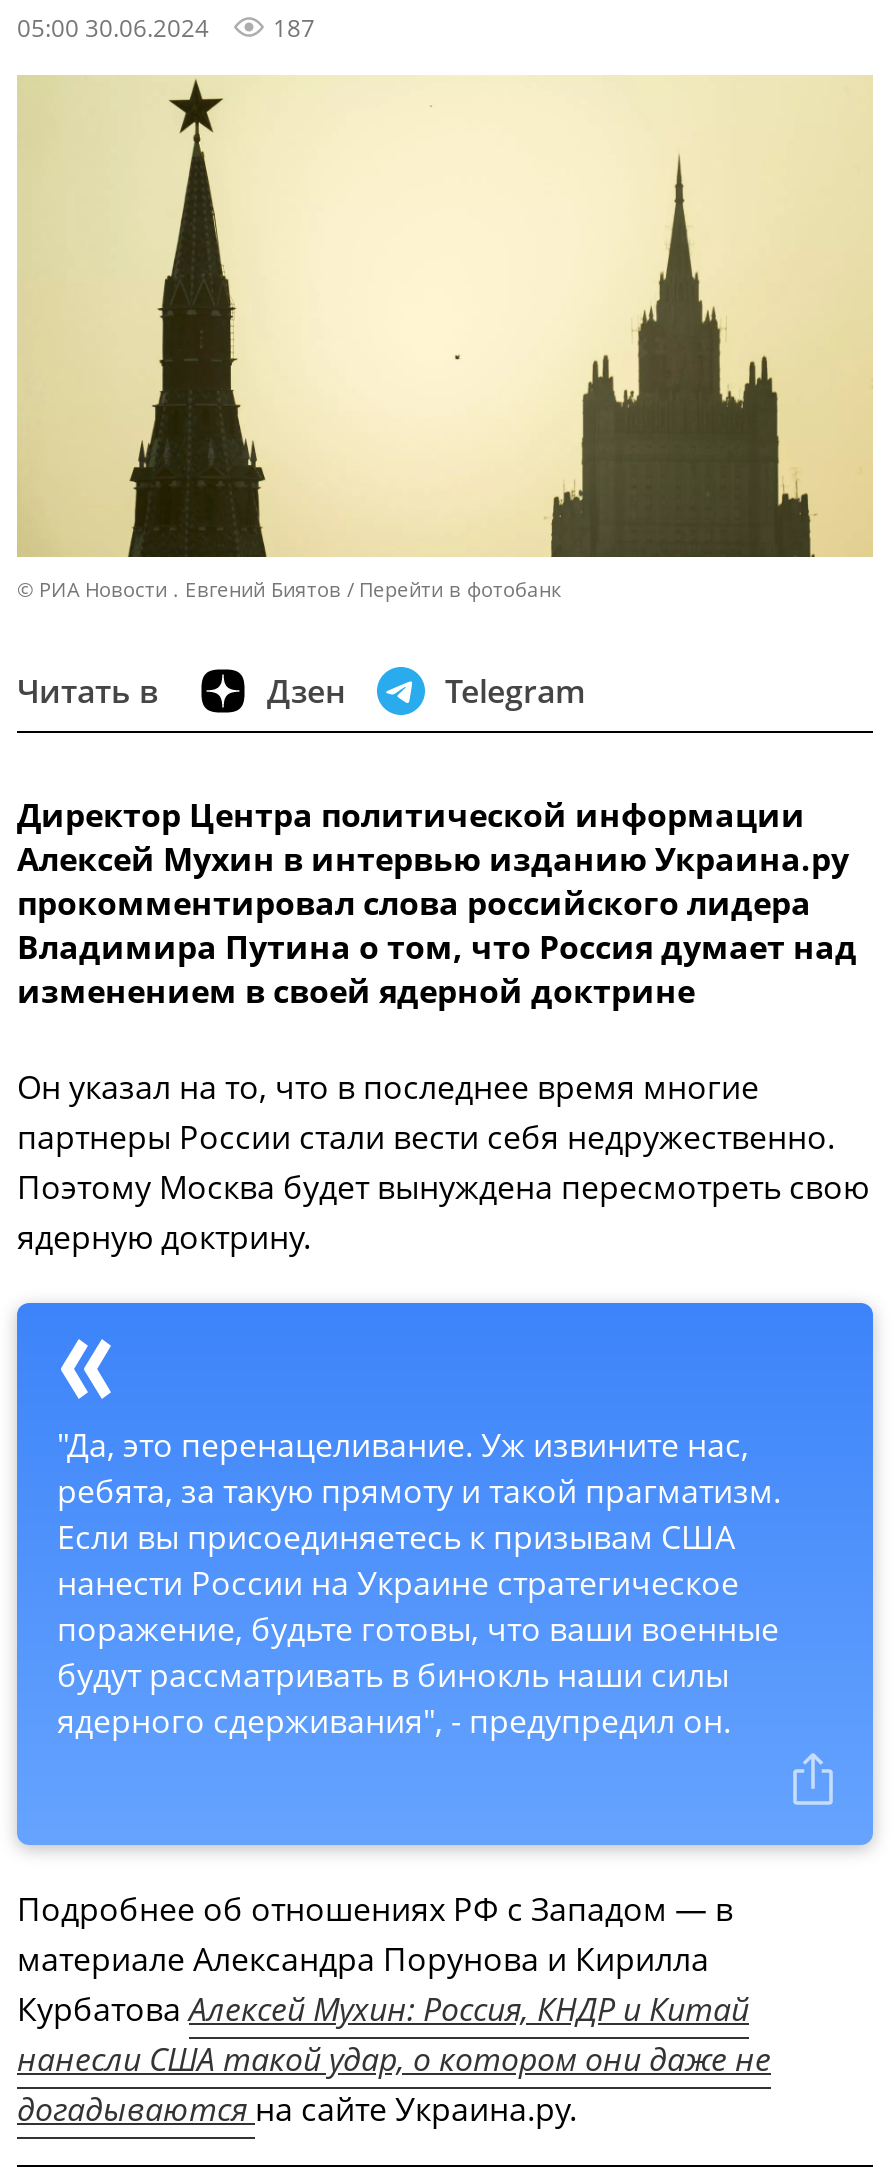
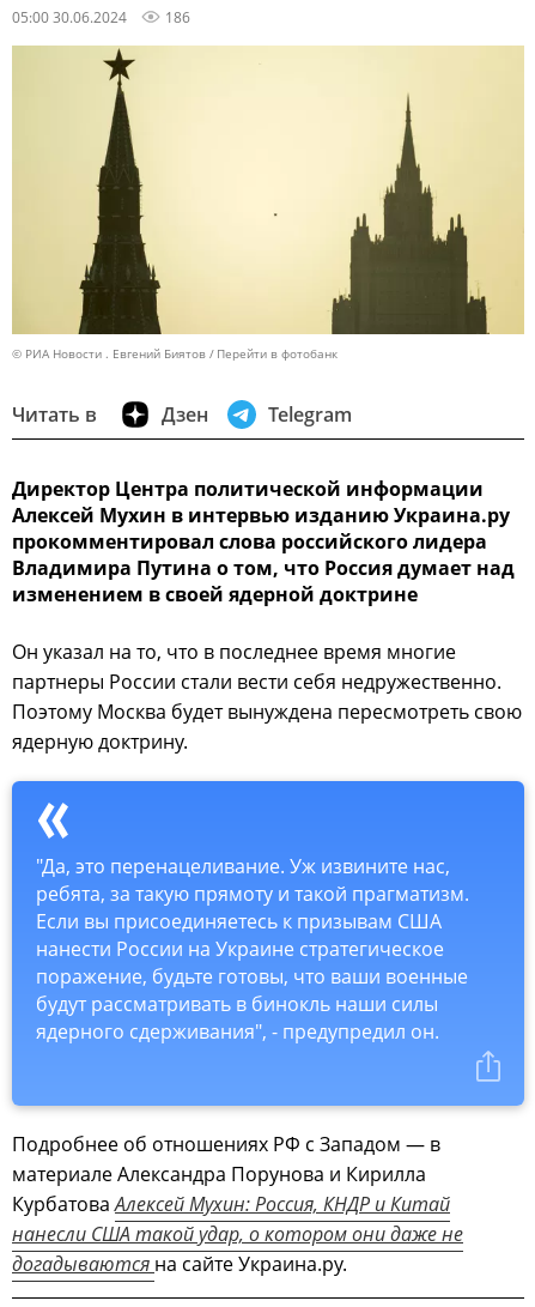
- 05:00 30.06.2024 187
+ 05:00 30.06.2024 186
